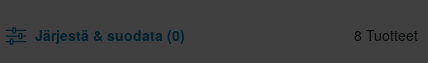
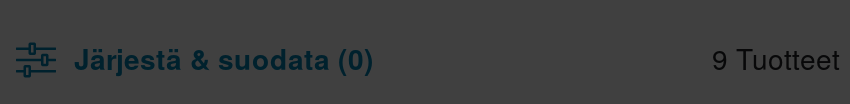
- 8 Tuotteet
+ 9 Tuotteet
